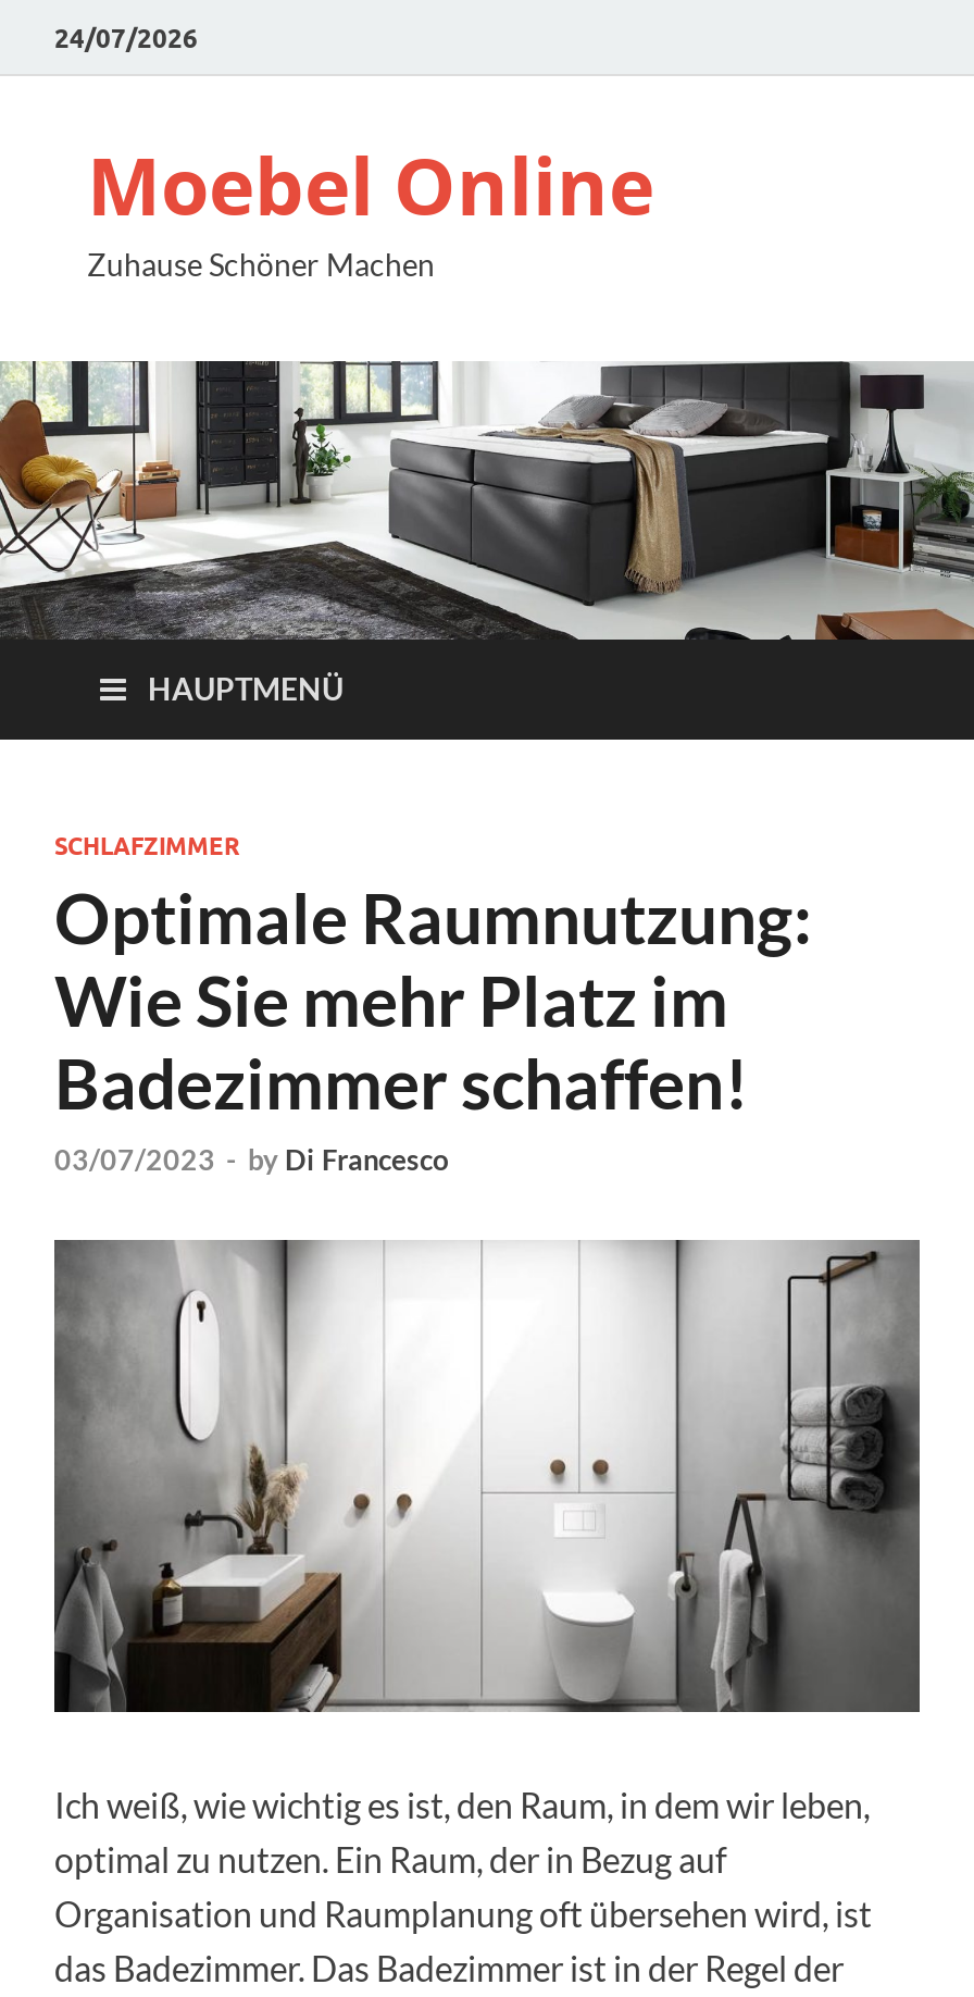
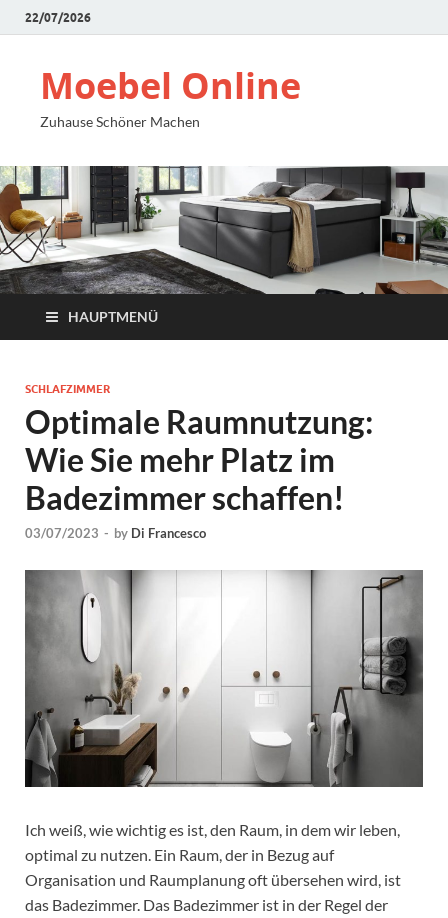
- 24/07/2026
+ 22/07/2026
